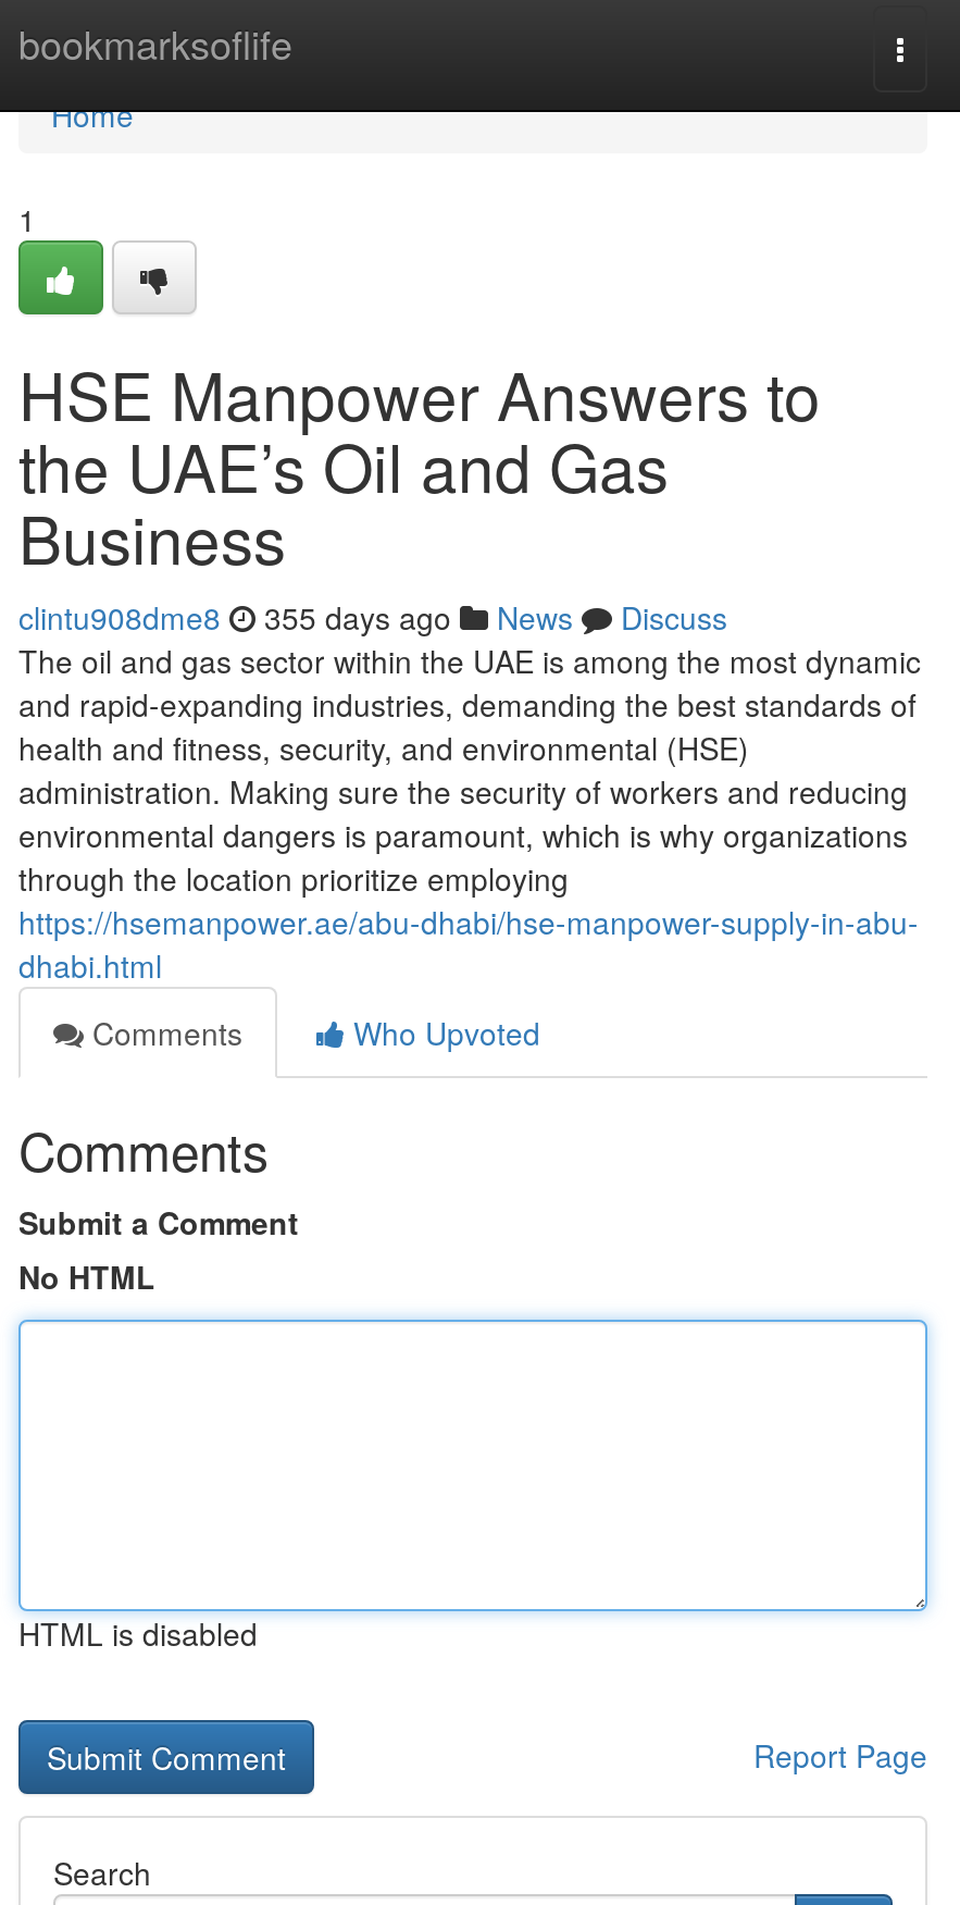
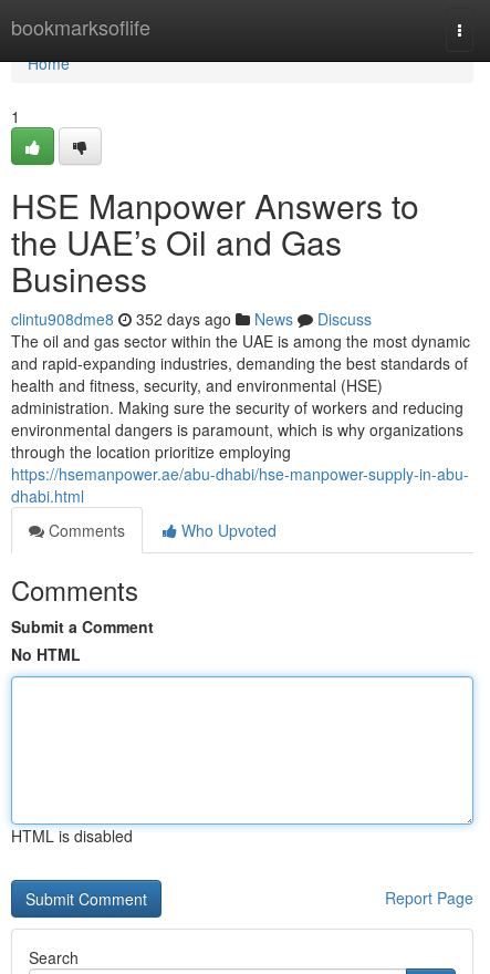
- clintu908dme8 355 days ago News Discuss
+ clintu908dme8 352 days ago News Discuss
